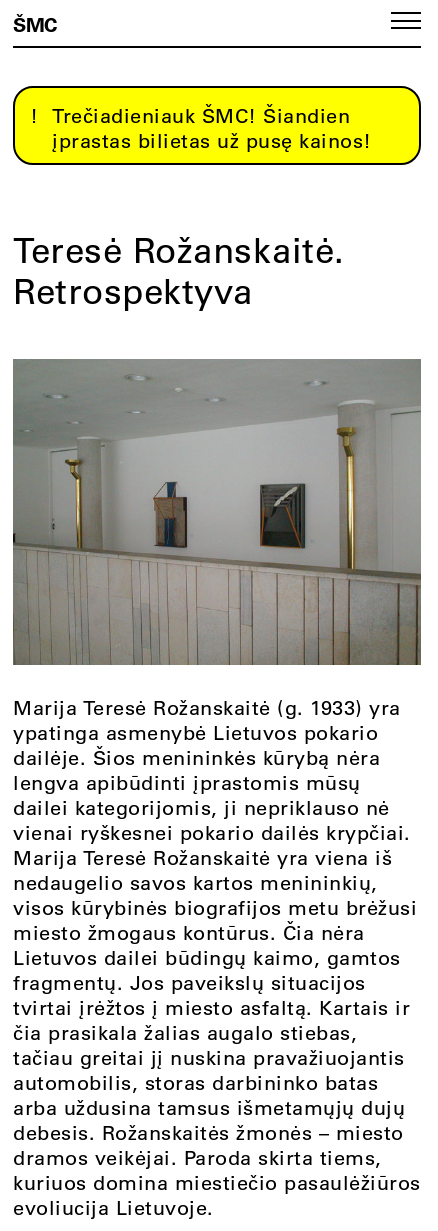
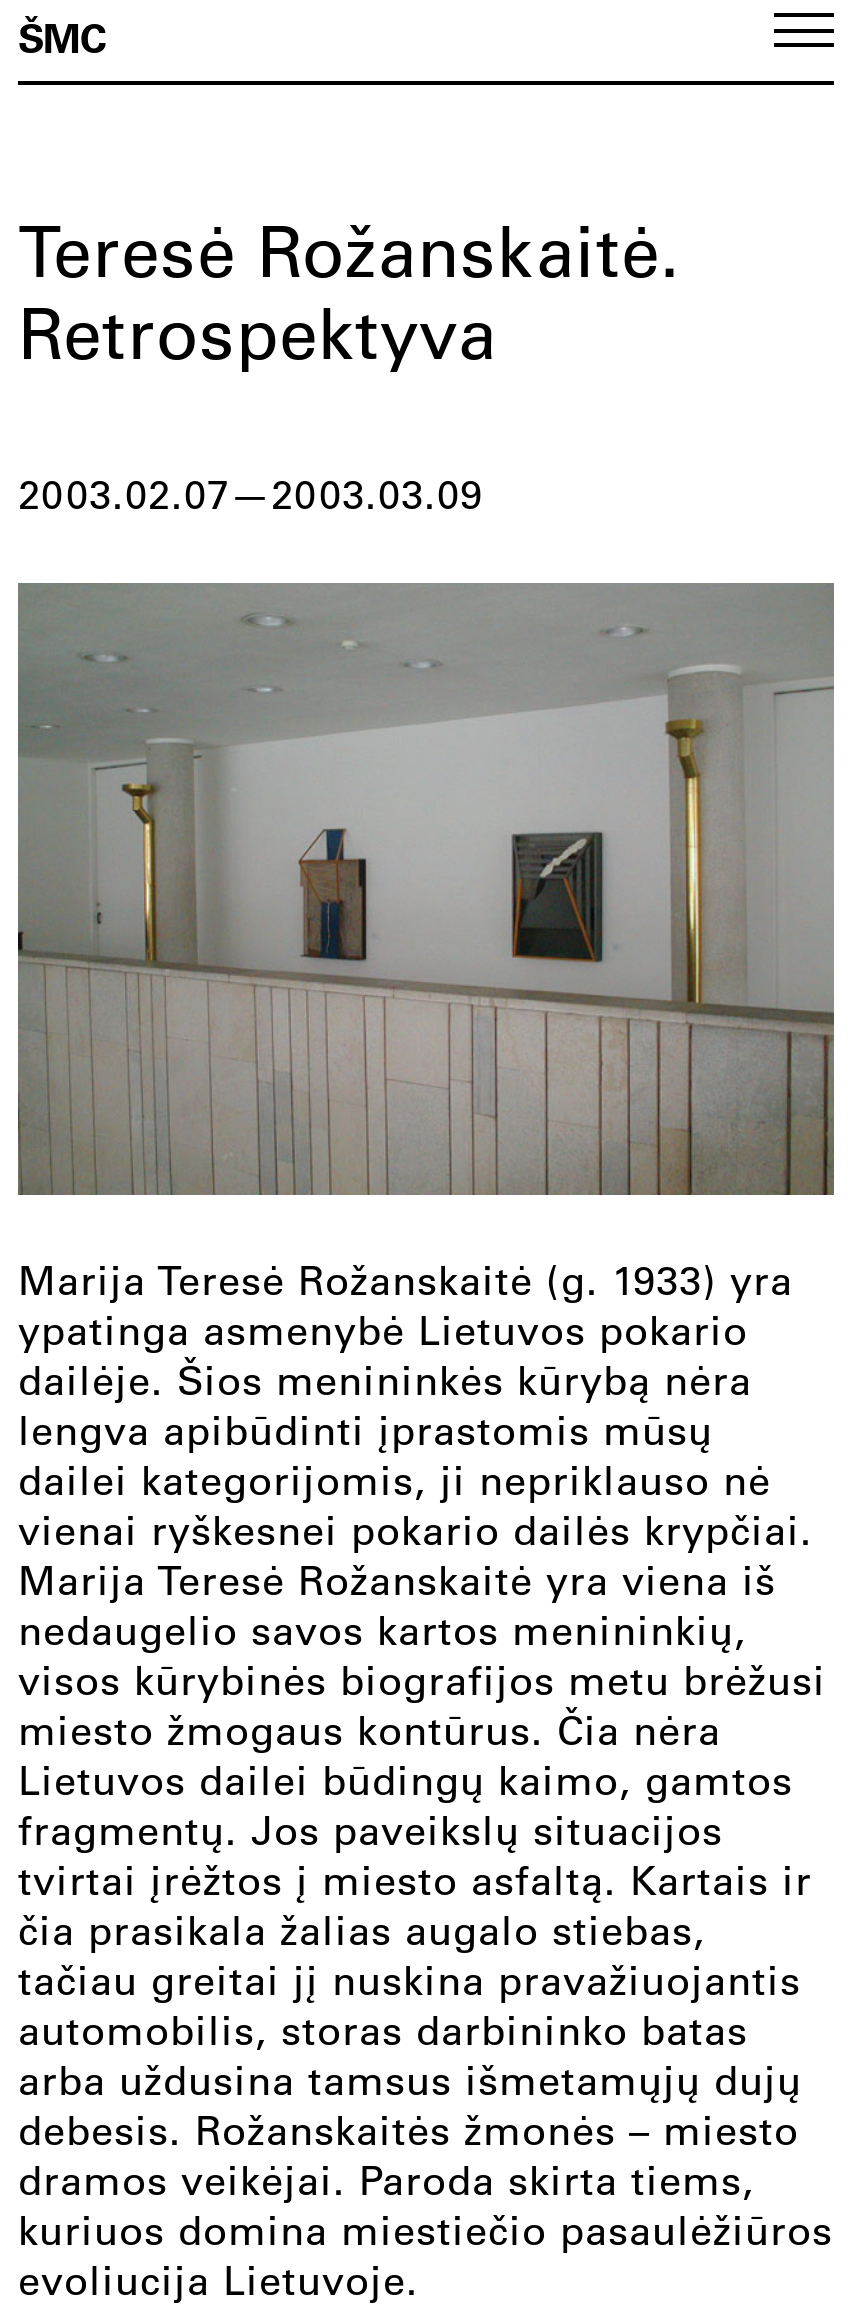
- Trečiadieniauk ŠMC! Šiandien
- įprastas bilietas už pusę kainos!

moved up: Teresė Rožanskaitė. | Retrospektyva

+ 2003.02.07—2003.03.09
